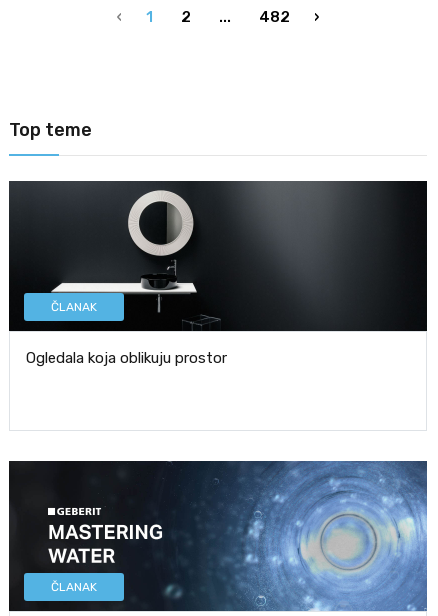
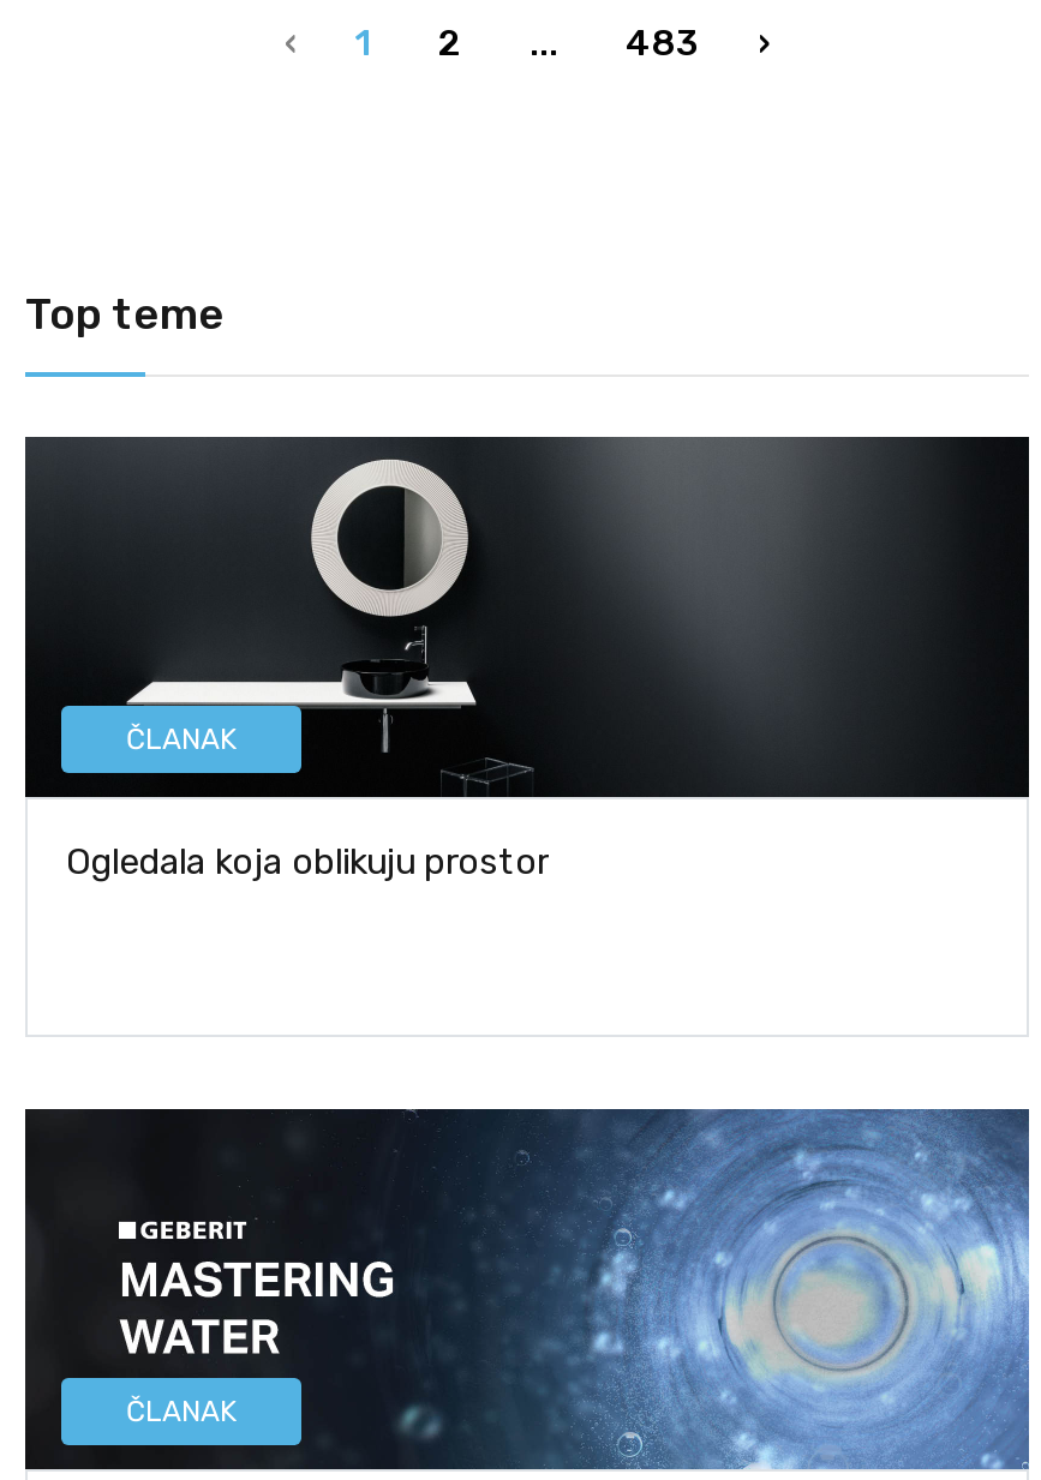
- 482
+ 483
